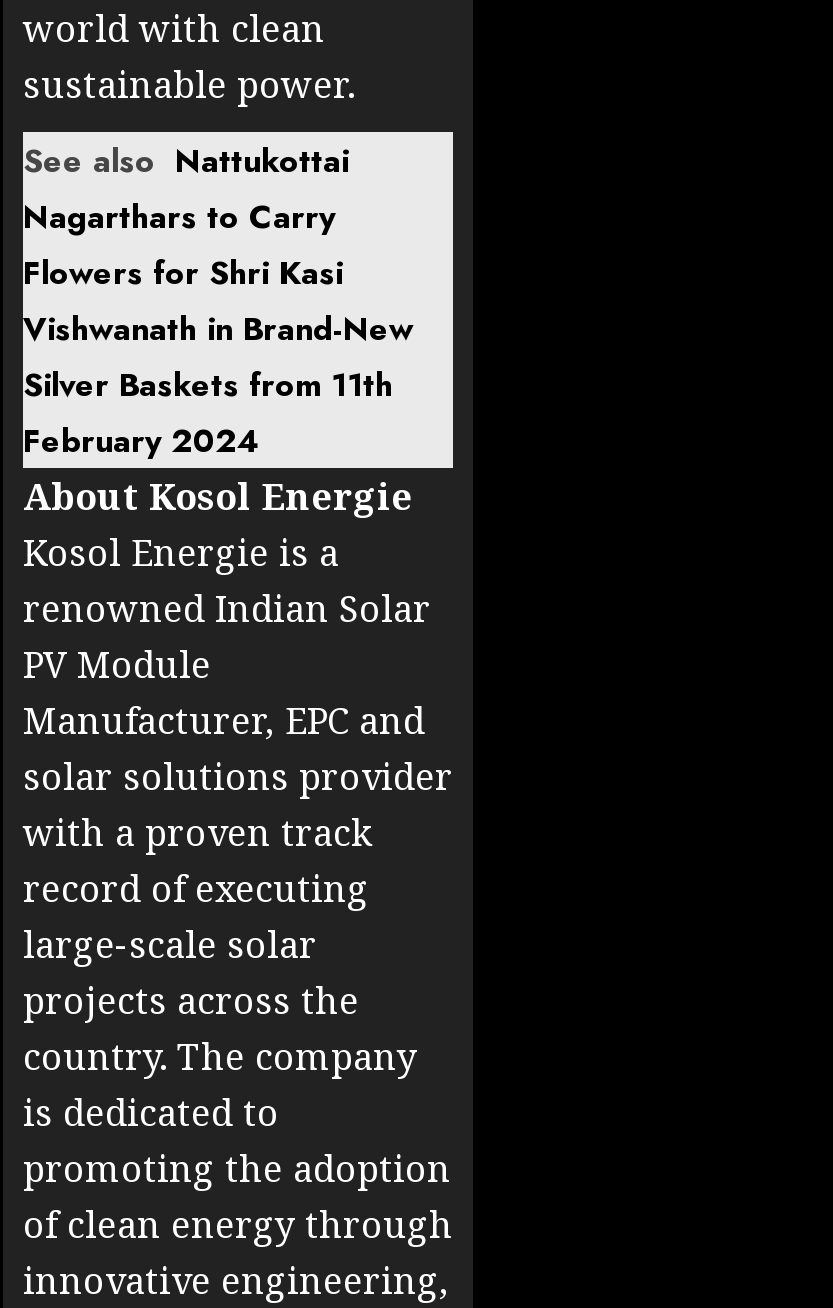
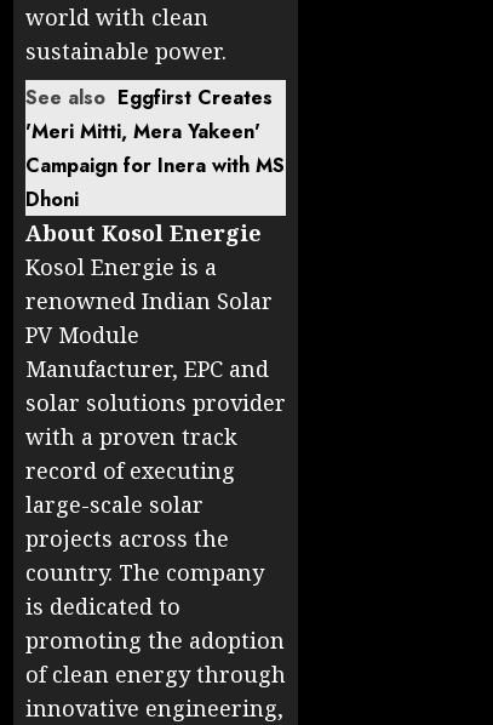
- See also Nattukottai
- Nagarthars to Carry
- Flowers for Shri Kasi
- Vishwanath in Brand-New
- Silver Baskets from 11th
- February 2024
+ See also Eggfirst Creates
+ 'Meri Mitti, Mera Yakeen'
+ Campaign for Inera with MS
+ Dhoni
